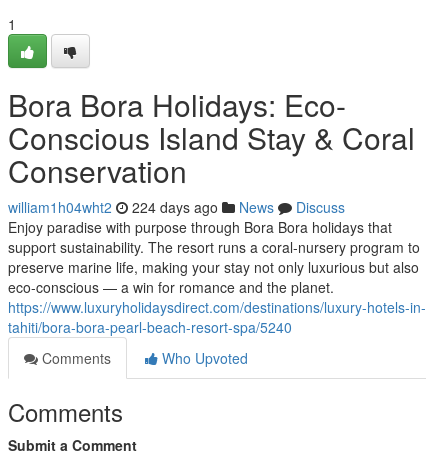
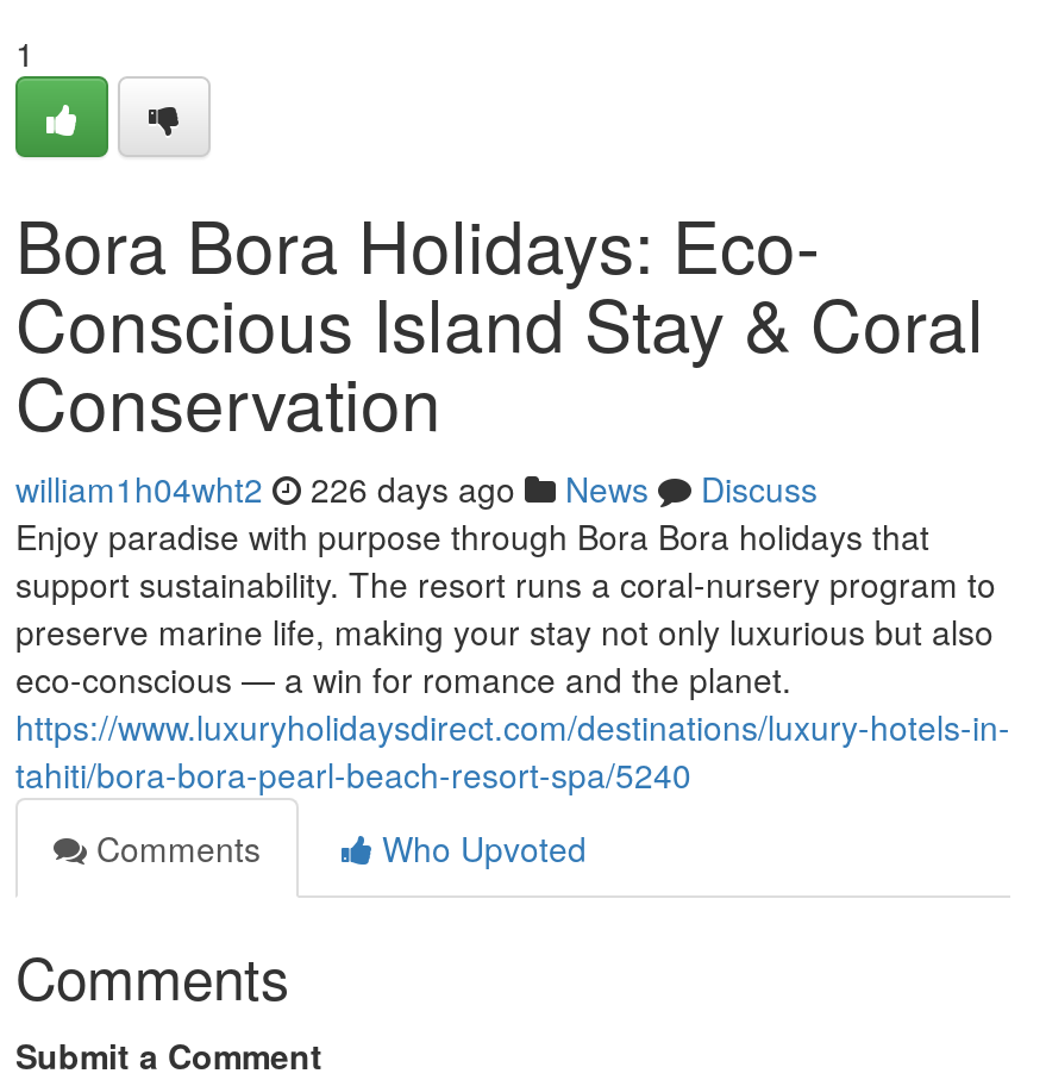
- william1h04wht2 224 days ago News Discuss
+ william1h04wht2 226 days ago News Discuss
